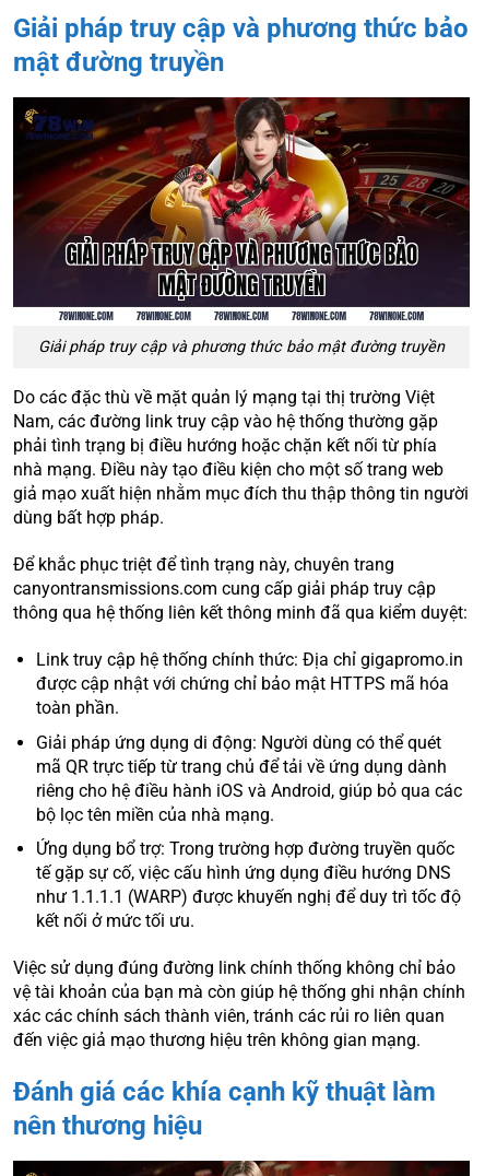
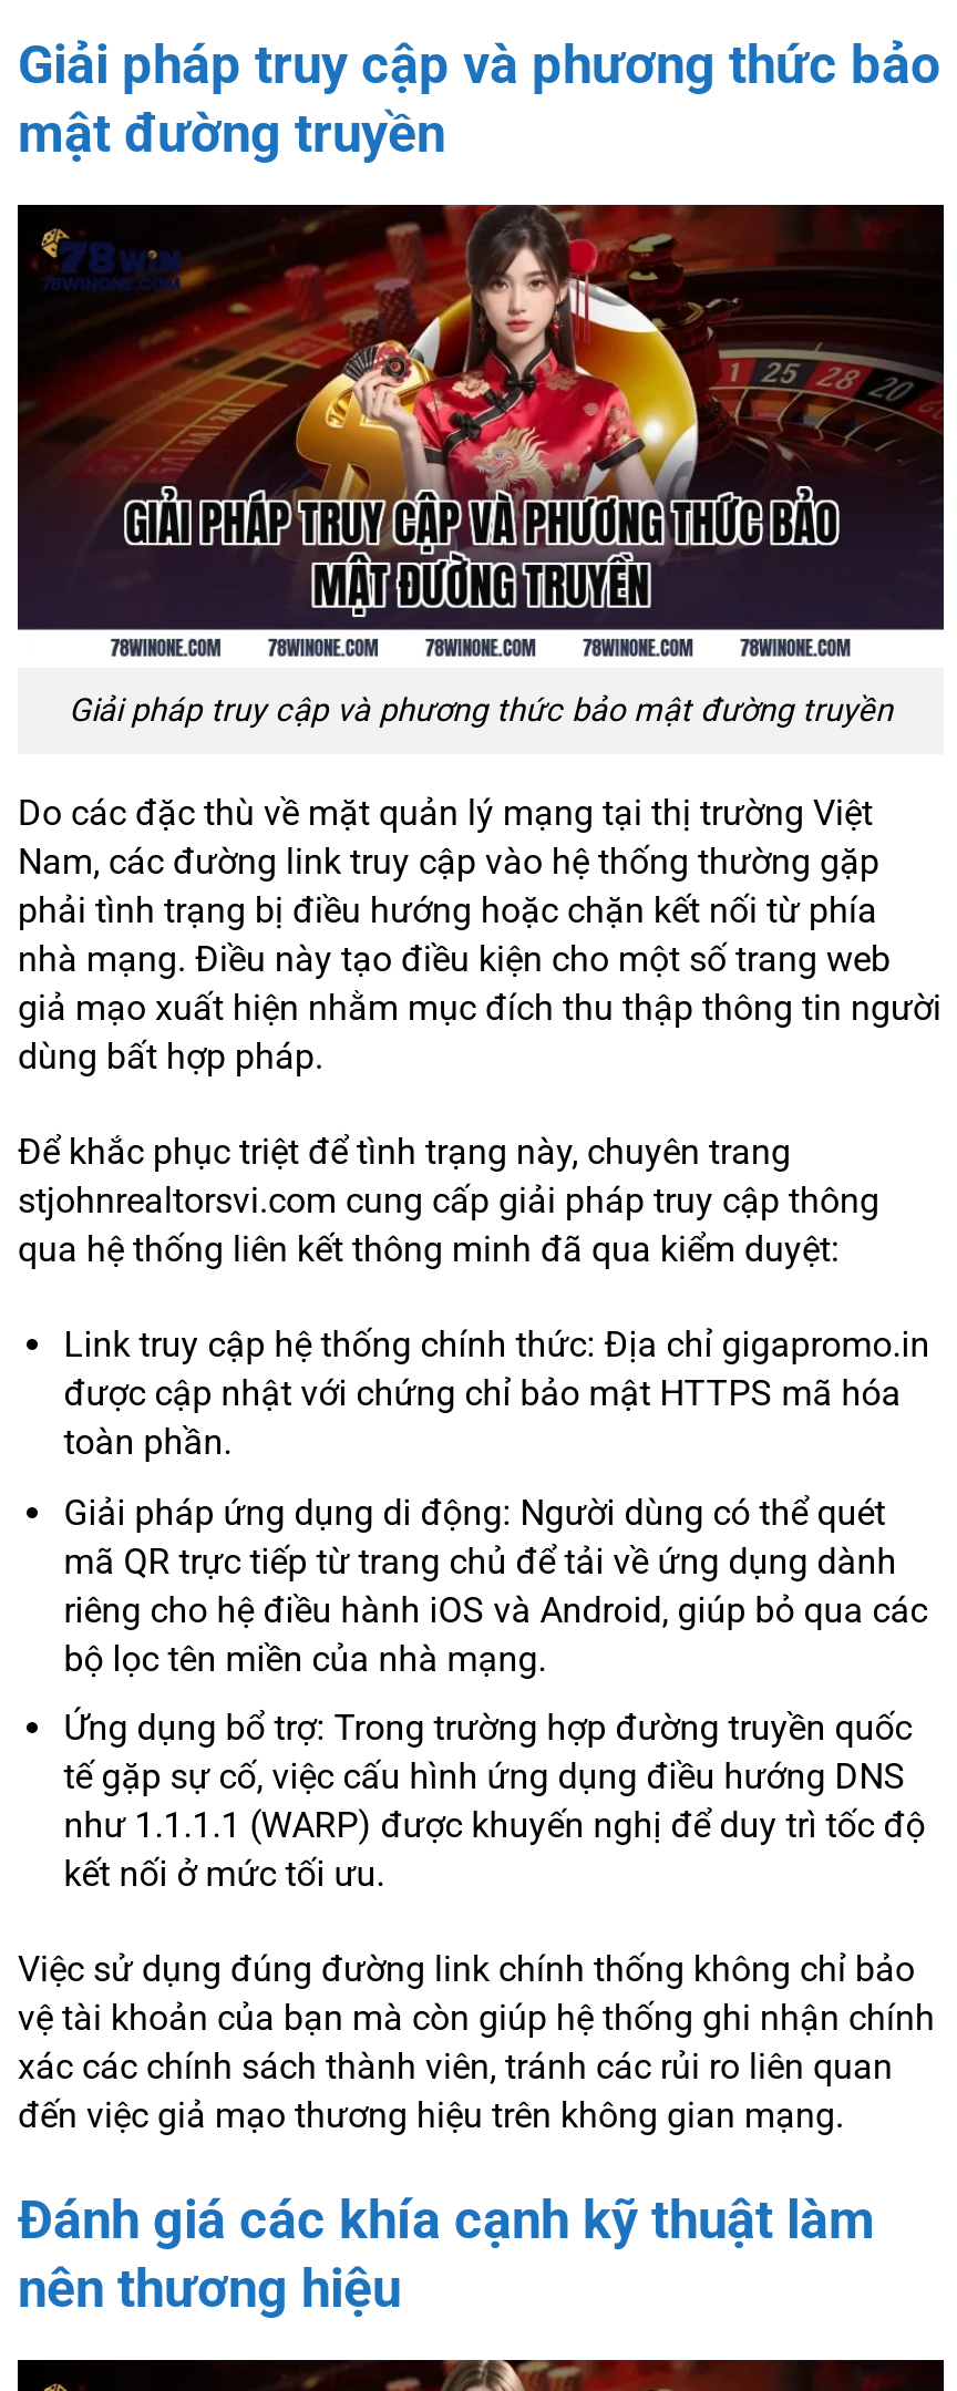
- canyontransmissions.com cung cấp giải pháp truy cập
- thông qua hệ thống liên kết thông minh đã qua kiểm duyệt:
+ stjohnrealtorsvi.com cung cấp giải pháp truy cập thông
+ qua hệ thống liên kết thông minh đã qua kiểm duyệt:
